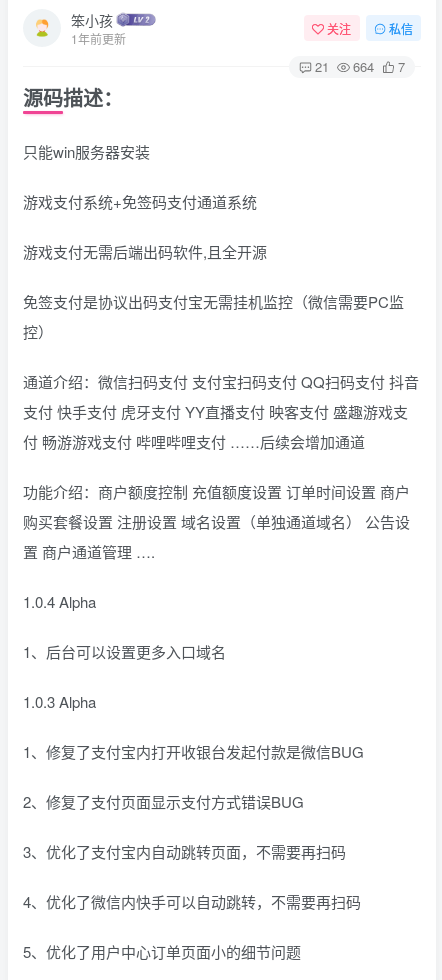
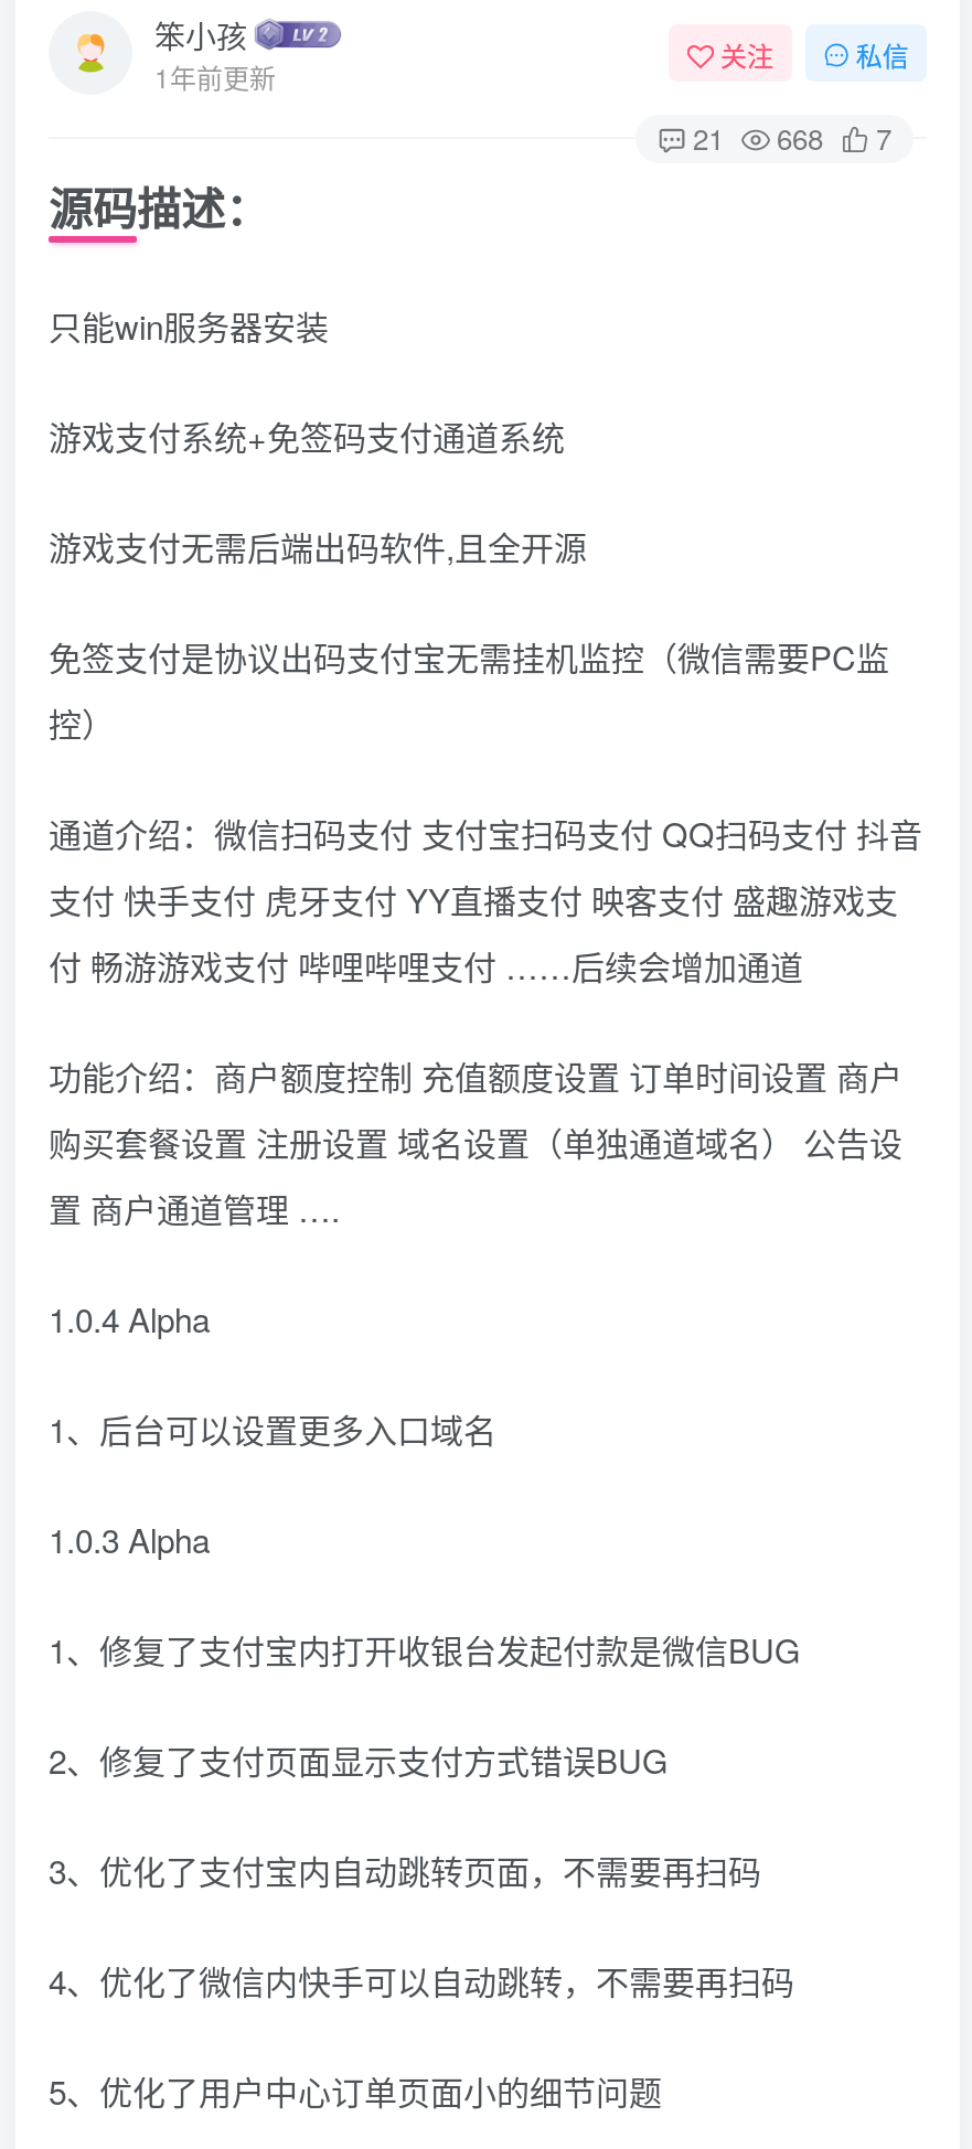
- 21 664 7
+ 21 668 7
